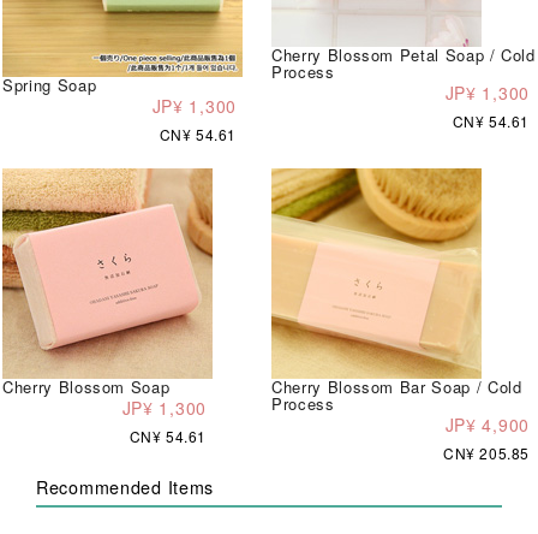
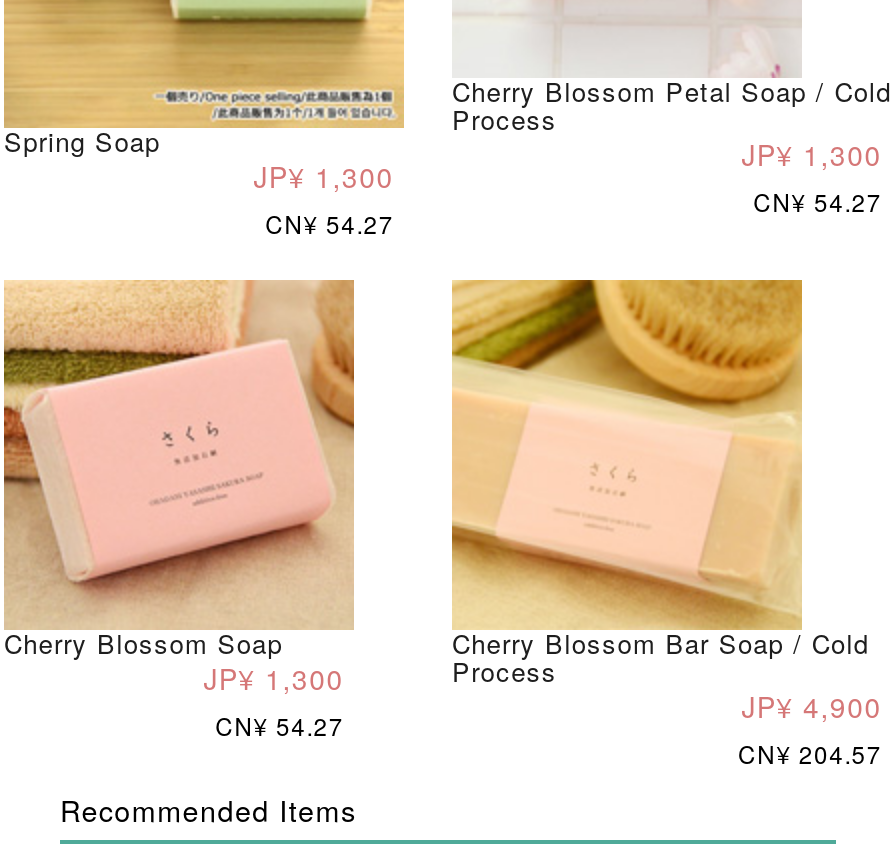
- CN¥ 54.61
+ CN¥ 54.27

- CN¥ 54.61
+ CN¥ 54.27

- CN¥ 54.61
+ CN¥ 54.27

- CN¥ 205.85
+ CN¥ 204.57
